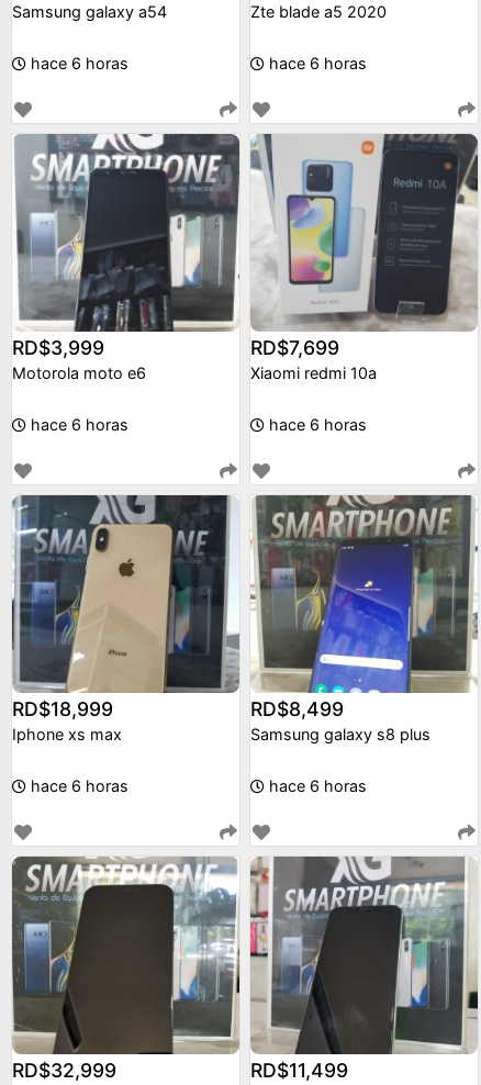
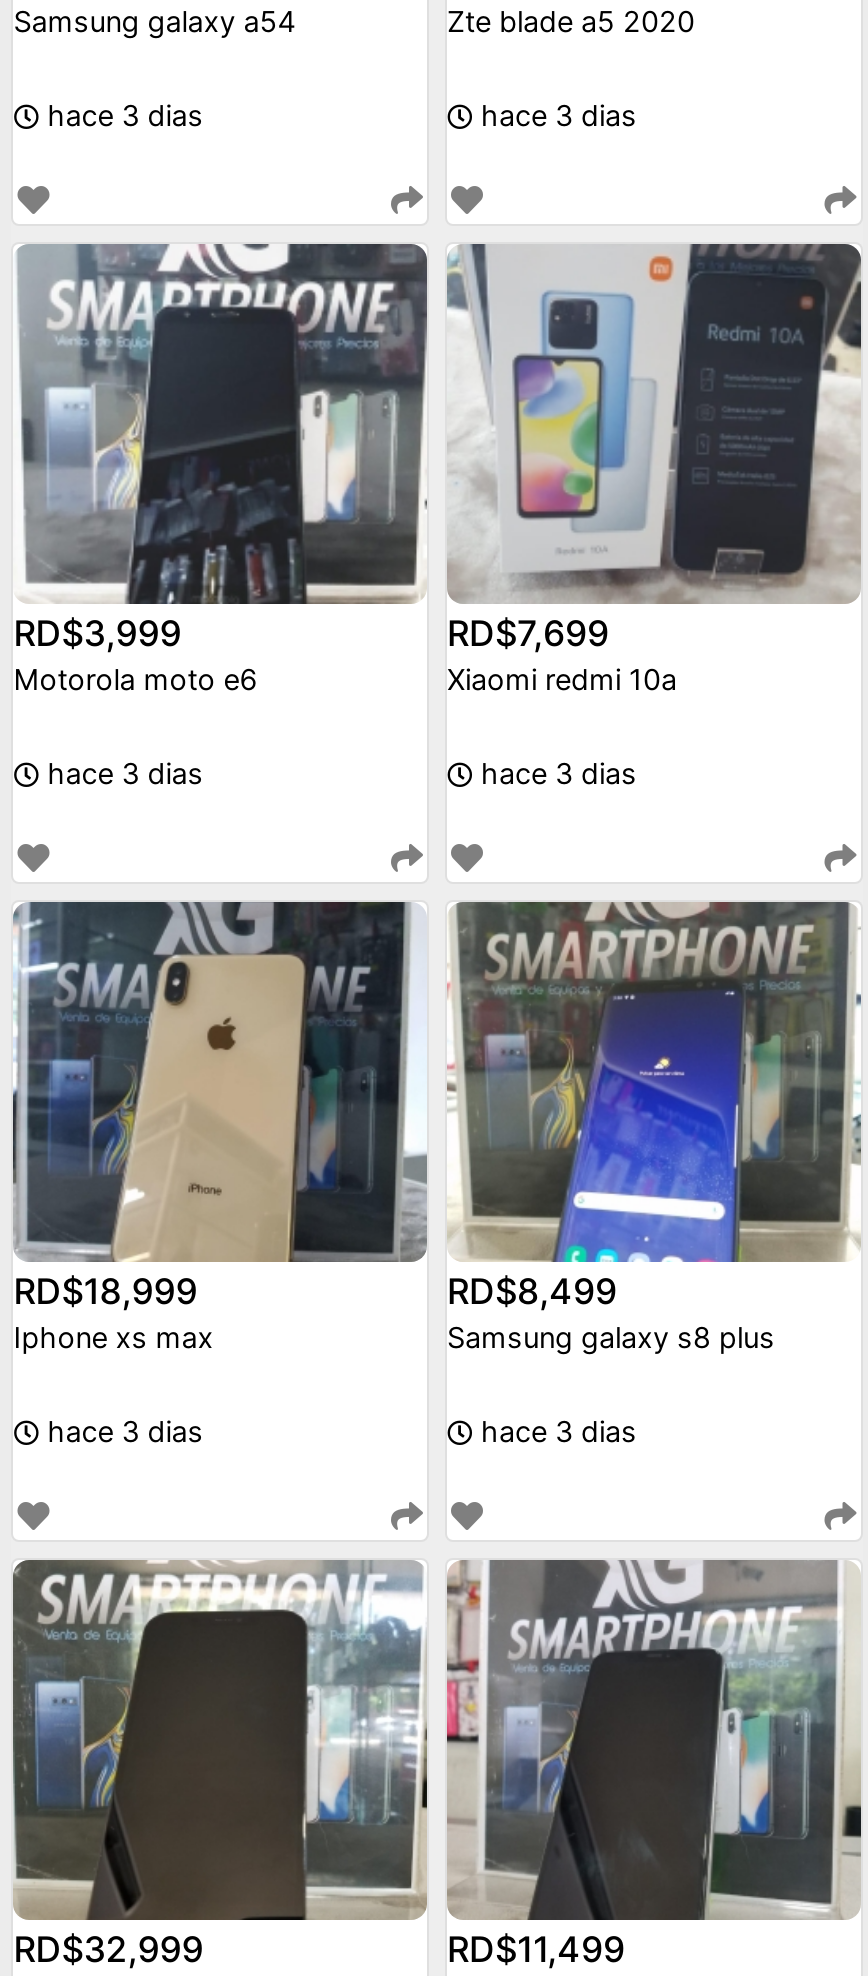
- hace 6 horas
+ hace 3 dias

- hace 6 horas
+ hace 3 dias

- hace 6 horas
+ hace 3 dias

- hace 6 horas
+ hace 3 dias

- hace 6 horas
+ hace 3 dias

- hace 6 horas
+ hace 3 dias
